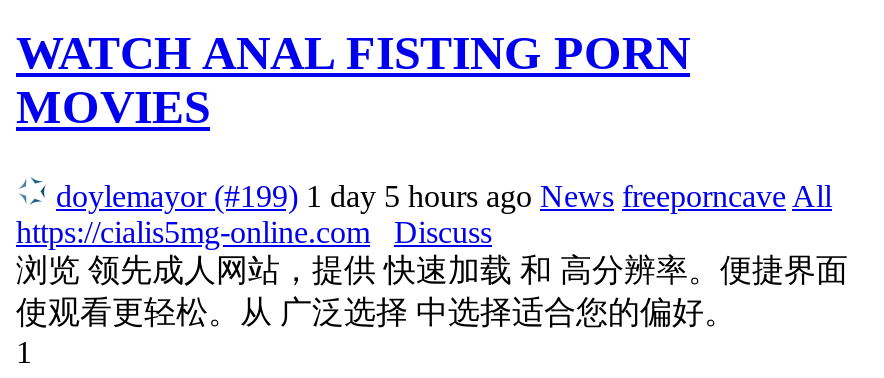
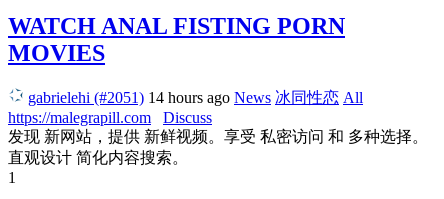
- doylemayor (#199) 1 day 5 hours ago News freeporncave All
- https://cialis5mg-online.com
+ gabrielehi (#2051) 14 hours ago News 冰同性恋 All
+ https://malegrapill.com

- 浏览 领先成人网站，提供 快速加载 和 高分辨率。便捷界面
- 使观看更轻松。从 广泛选择 中选择适合您的偏好。
+ 发现 新网站，提供 新鲜视频。享受 私密访问 和 多种选择。
+ 直观设计 简化内容搜索。
